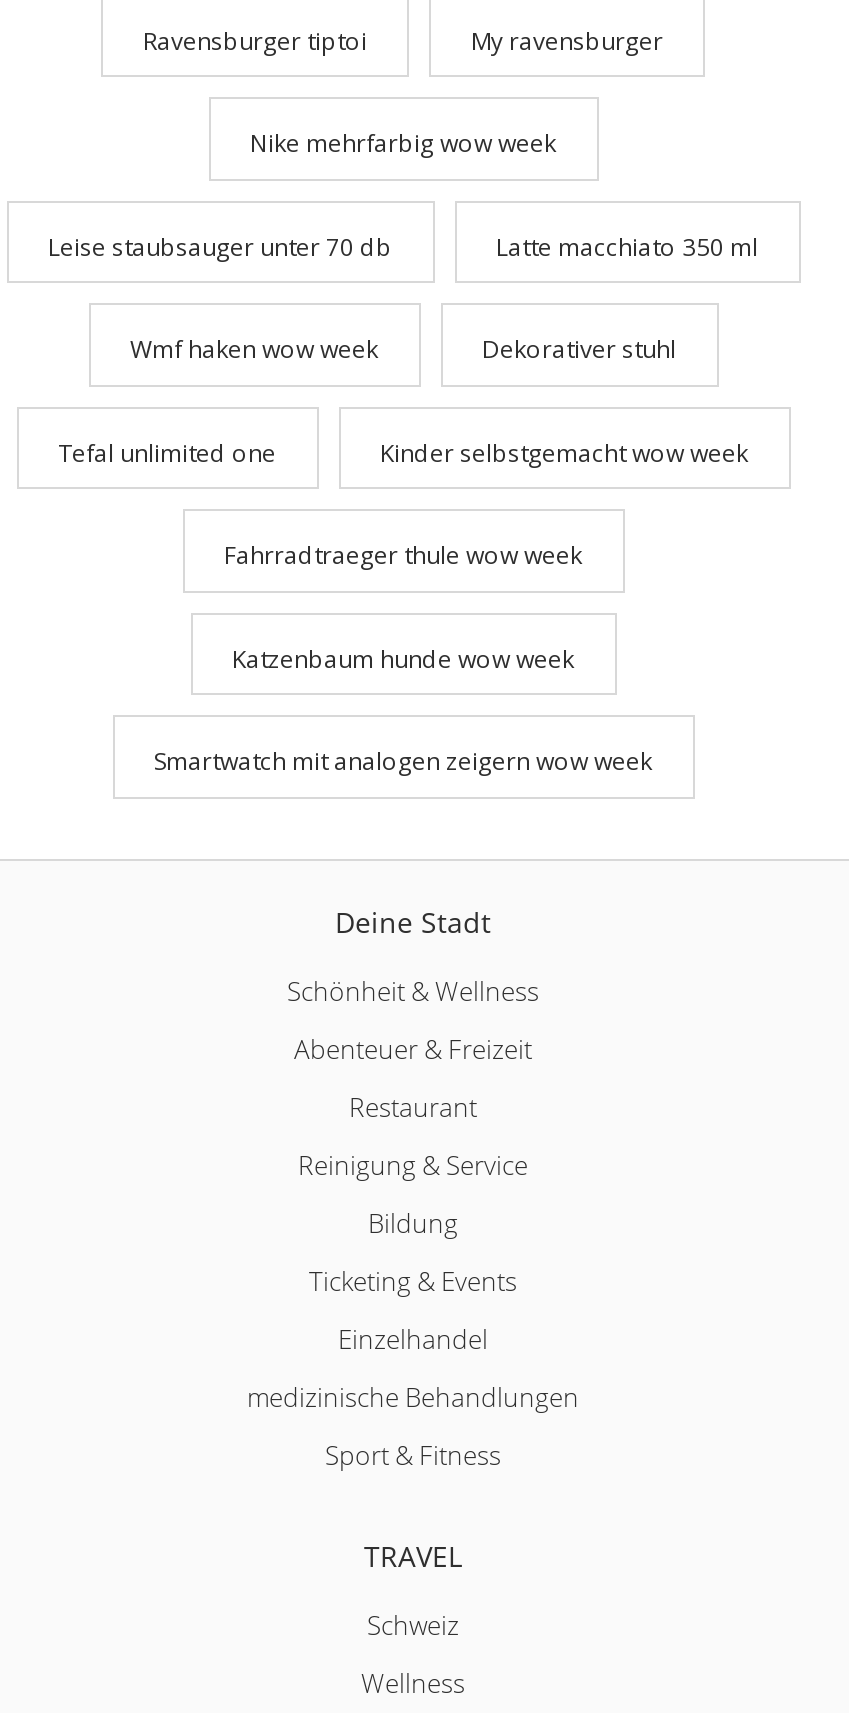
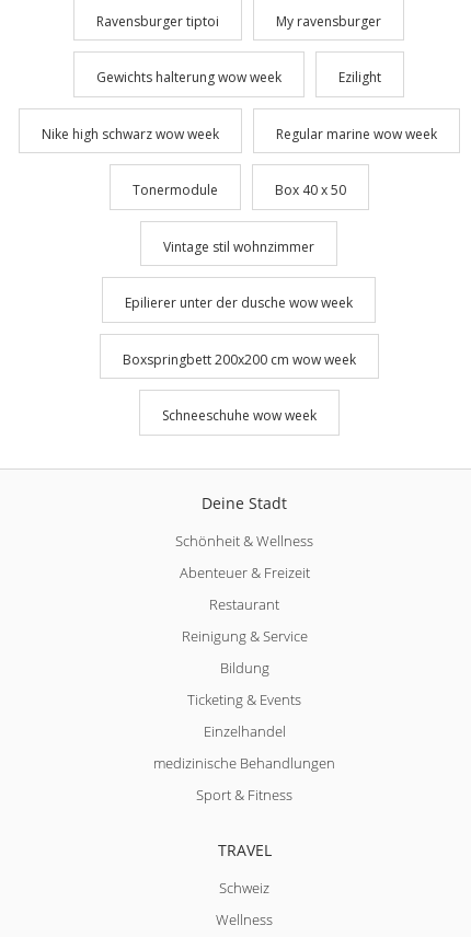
- Nike mehrfarbig wow week
+ Gewichts halterung wow week
+ Ezilight

- Leise staubsauger unter 70 db
- Latte macchiato 350 ml
+ Nike high schwarz wow week
+ Regular marine wow week

- Wmf haken wow week
- Dekorativer stuhl
+ Tonermodule
+ Box 40 x 50

- Tefal unlimited one
- Kinder selbstgemacht wow week
+ Vintage stil wohnzimmer

- Fahrradtraeger thule wow week
+ Epilierer unter der dusche wow week

- Katzenbaum hunde wow week
+ Boxspringbett 200x200 cm wow week

- Smartwatch mit analogen zeigern wow week
+ Schneeschuhe wow week
